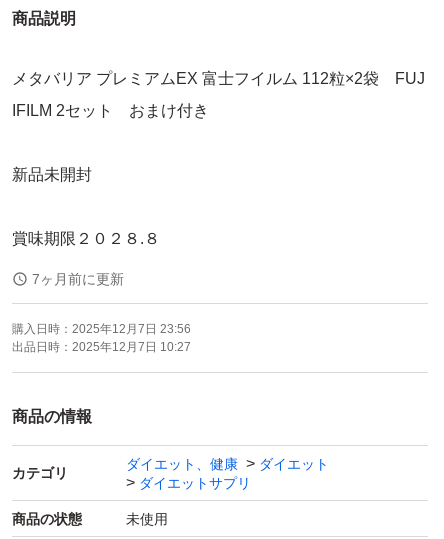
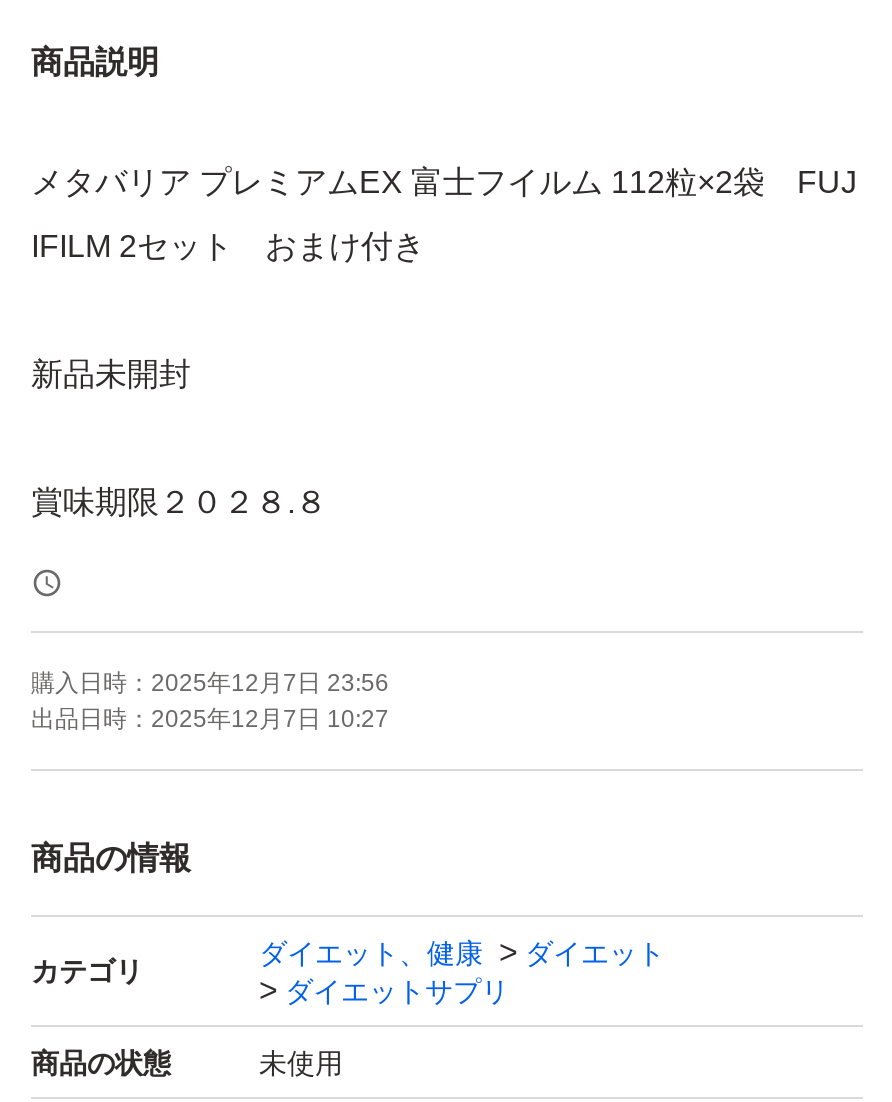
- 7ヶ月前に更新
